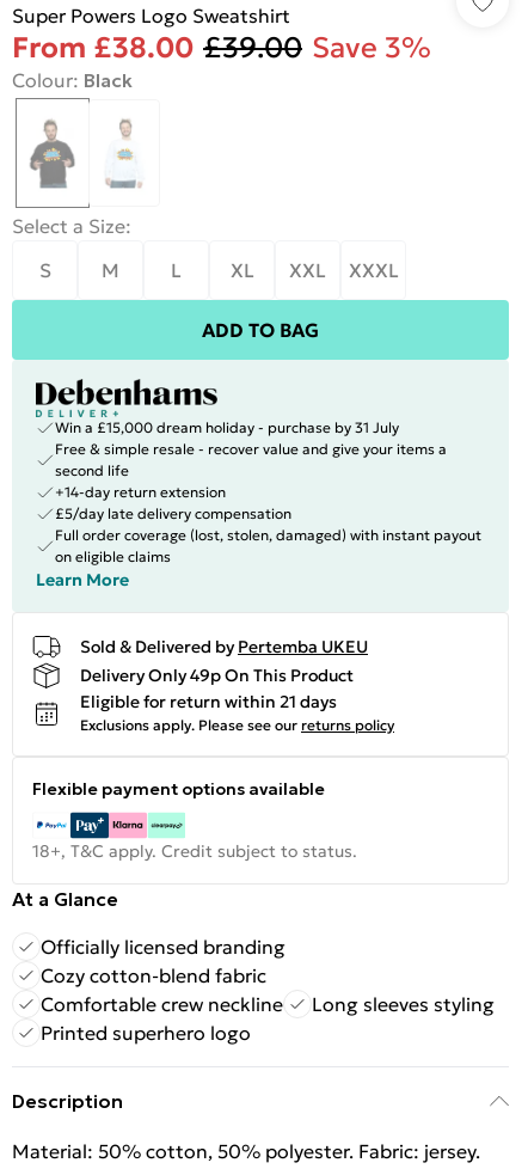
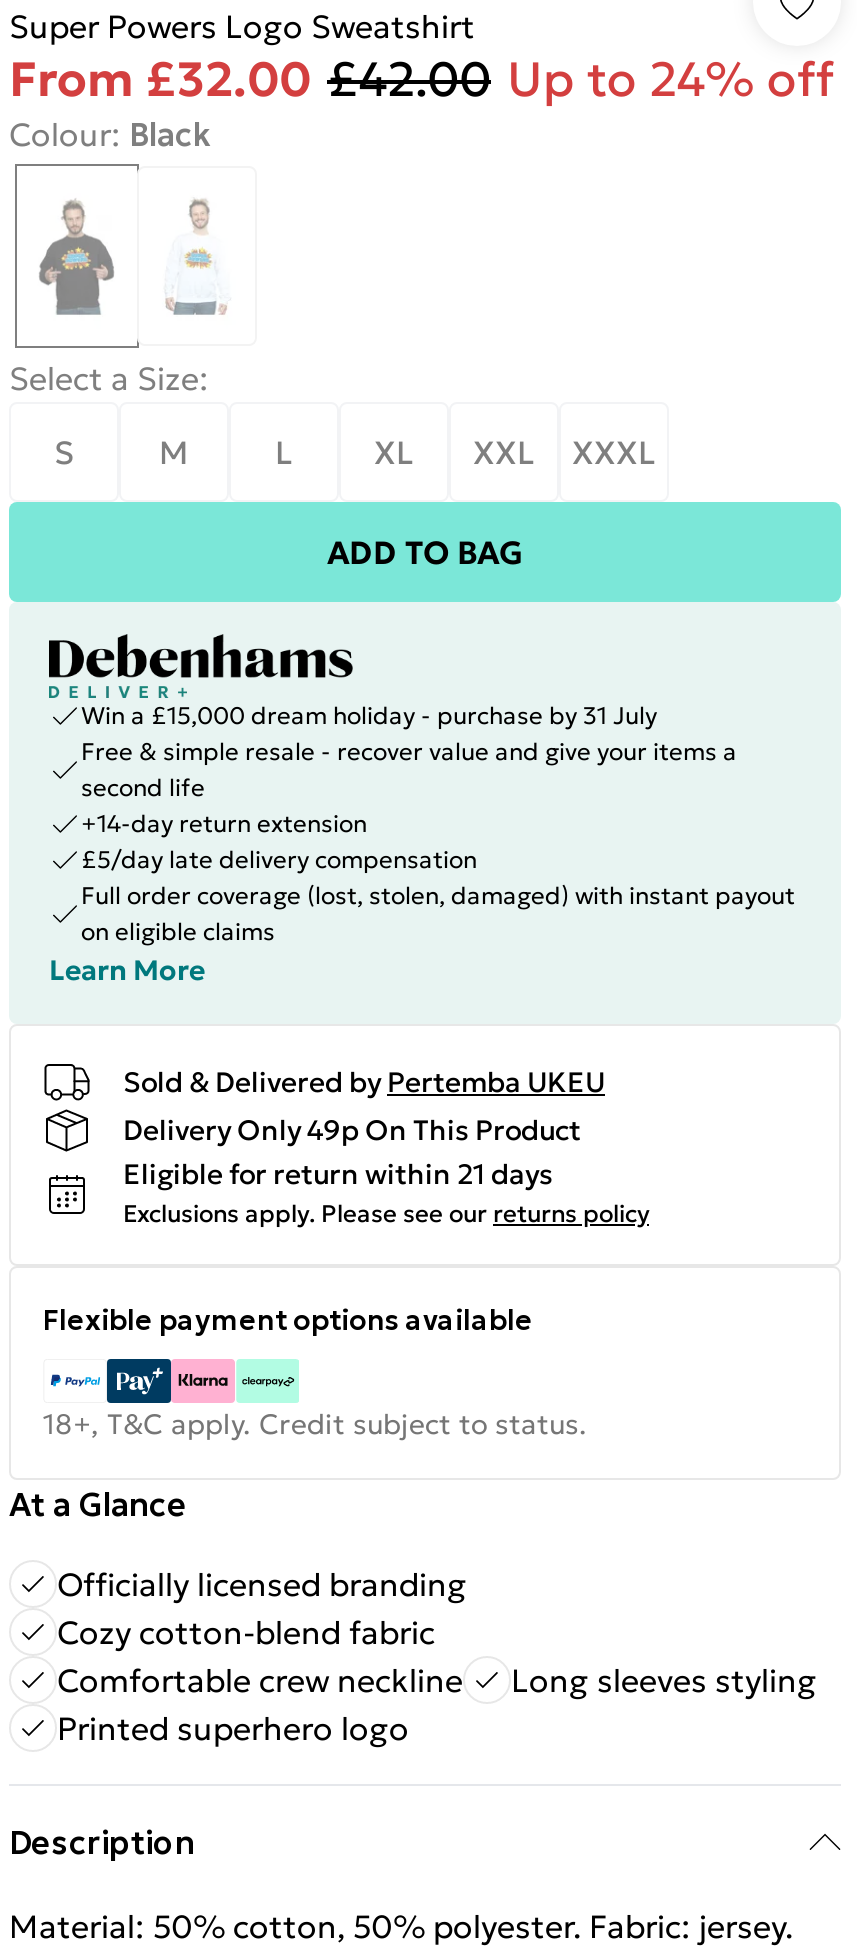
- From £38.00 £39.00 Save 3%
+ From £32.00 £42.00 Up to 24% off
